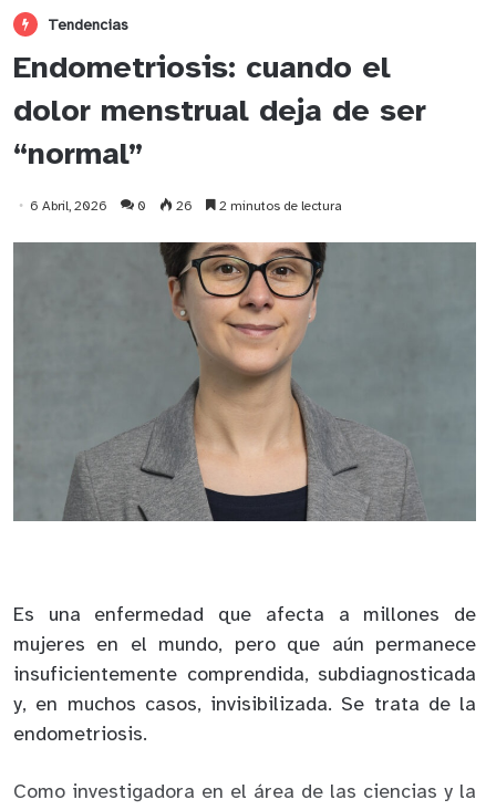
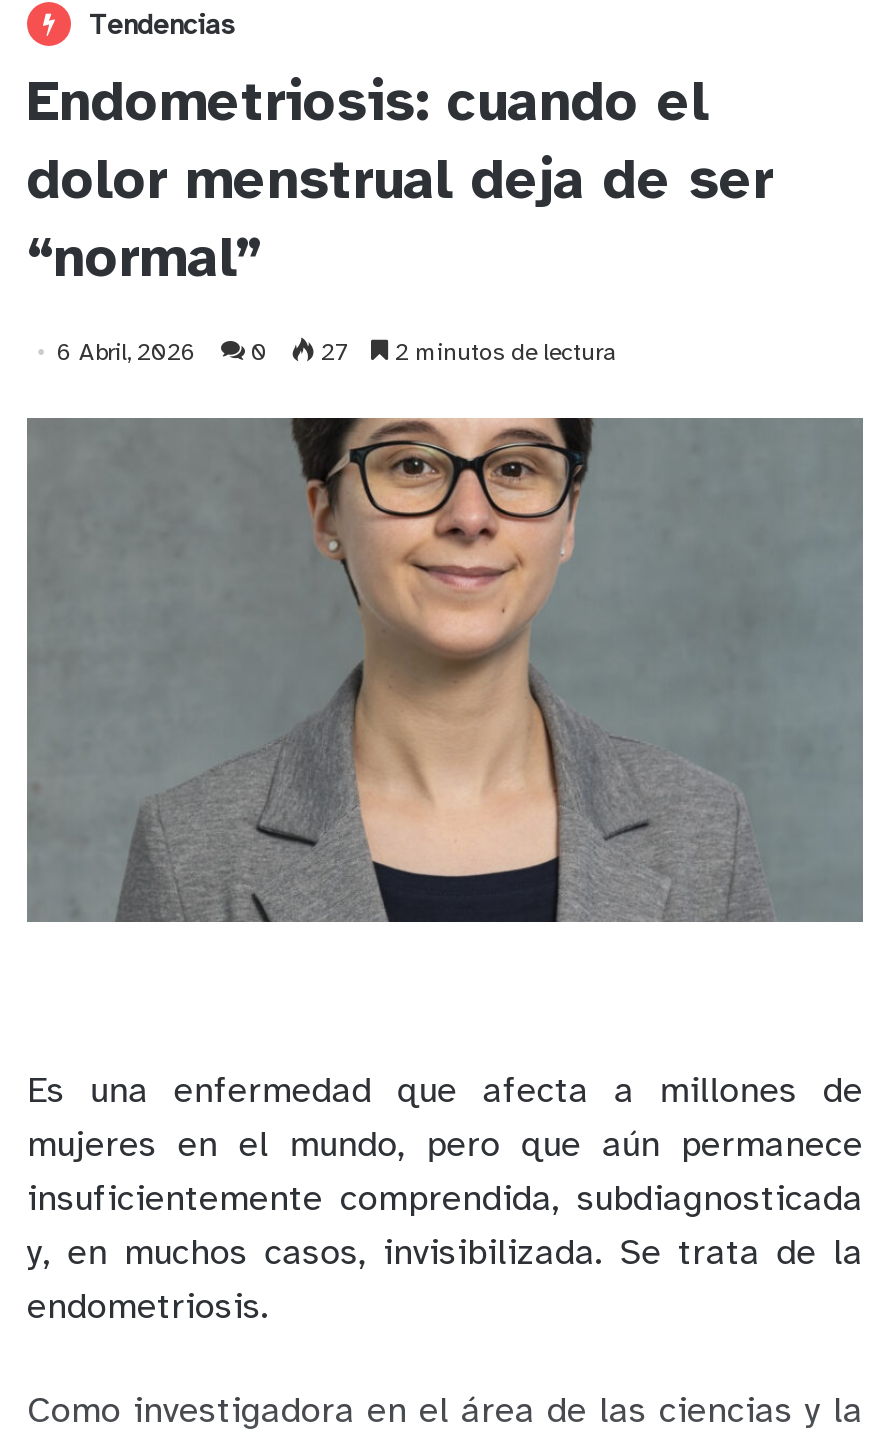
- 26
+ 27
